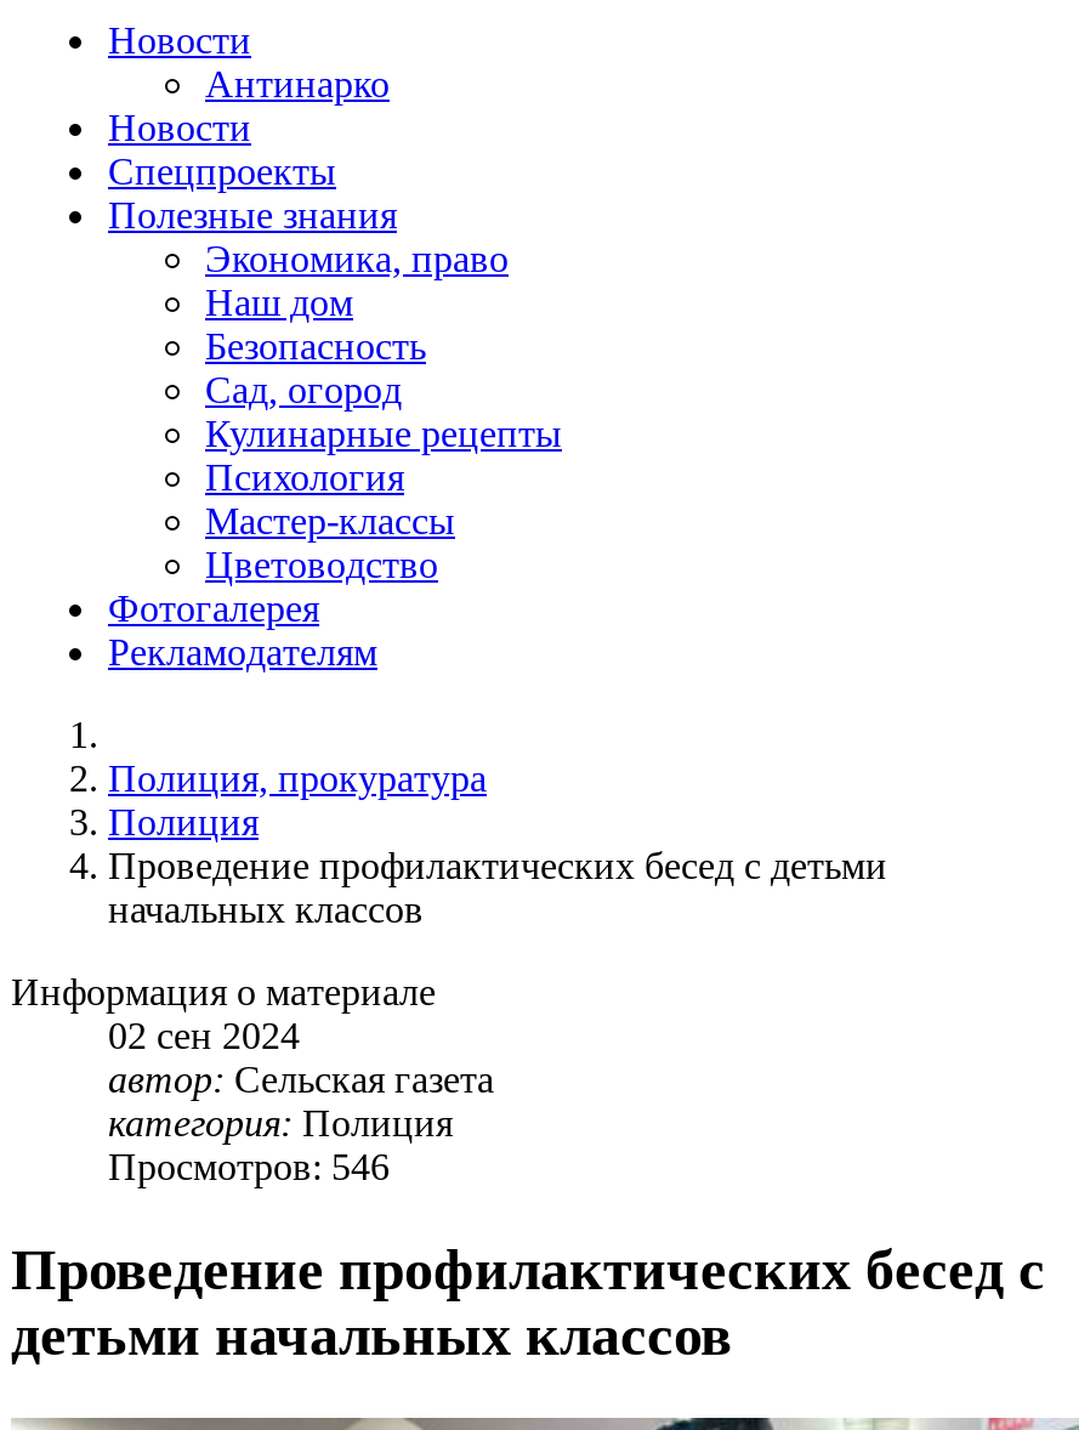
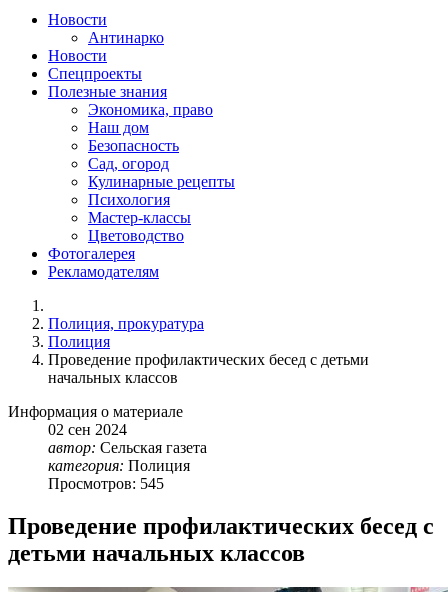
- Просмотров: 546
+ Просмотров: 545
